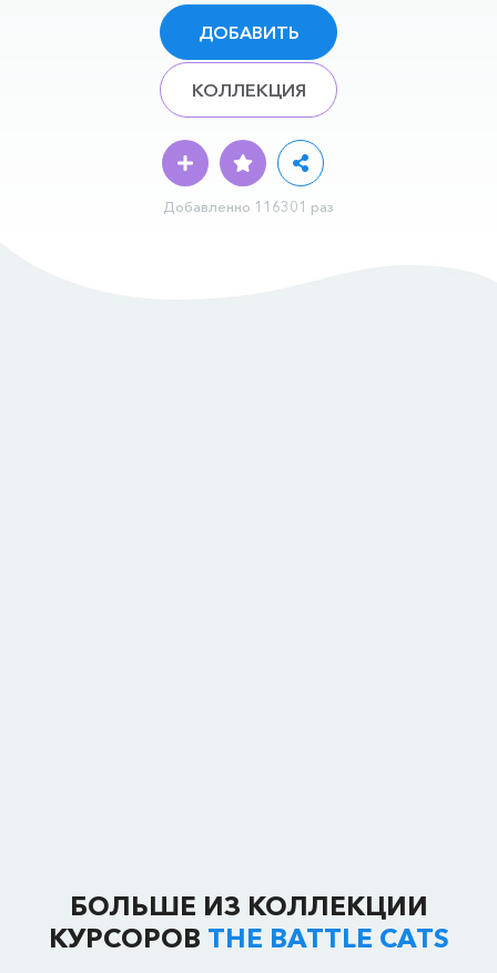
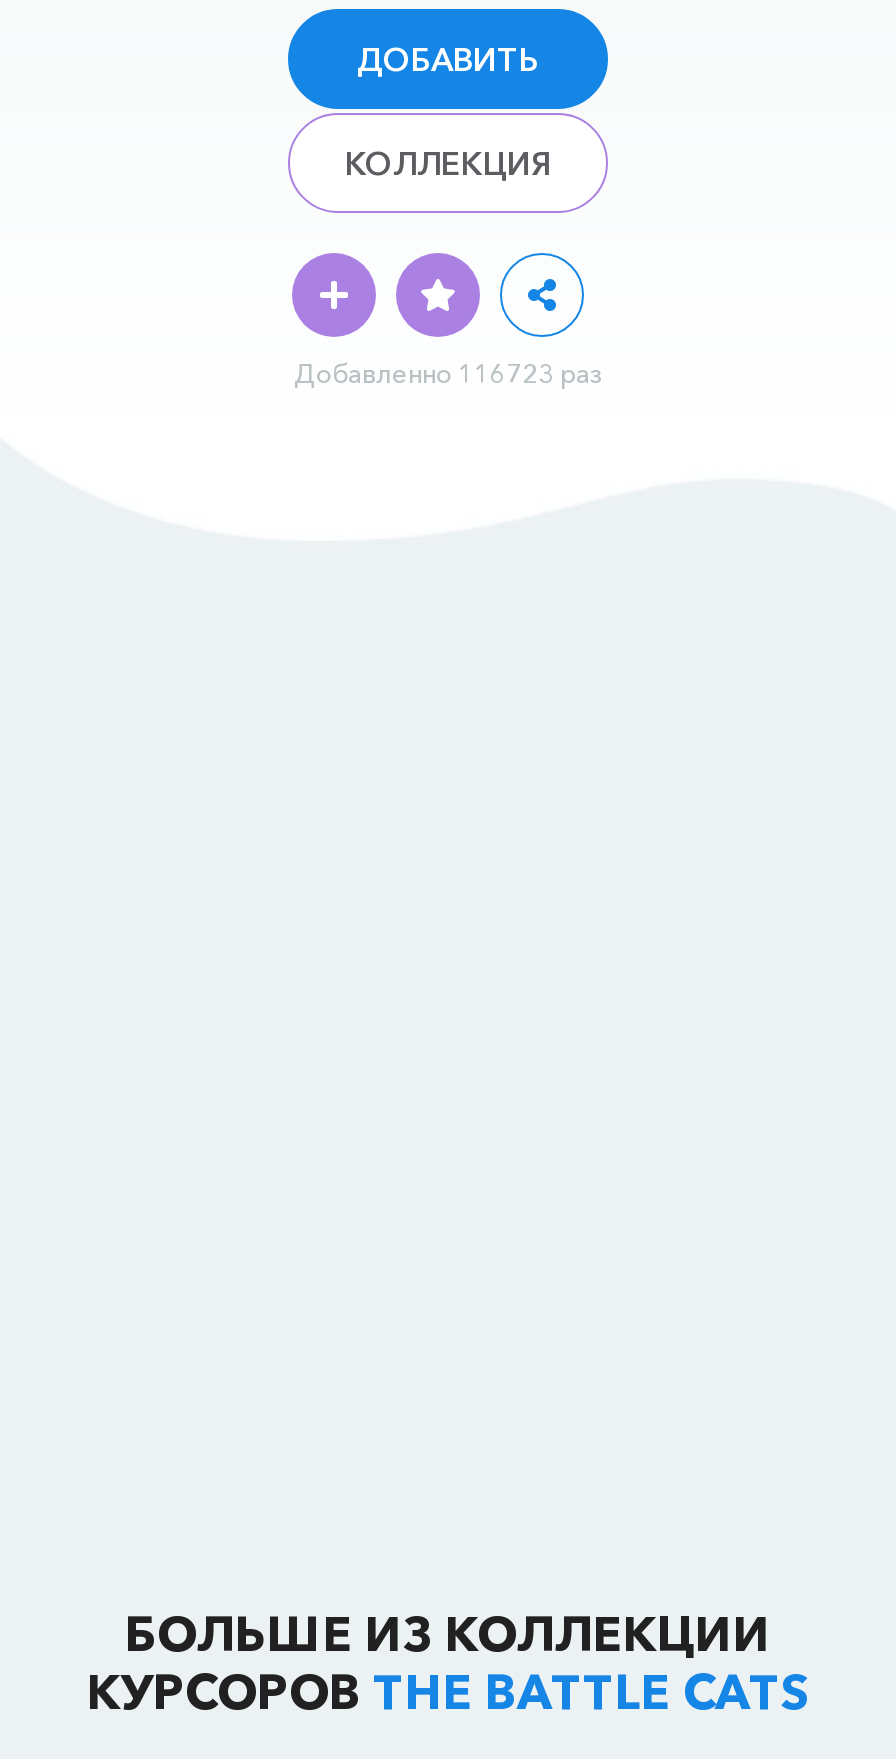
- Добавленно 116301 раз
+ Добавленно 116723 раз
